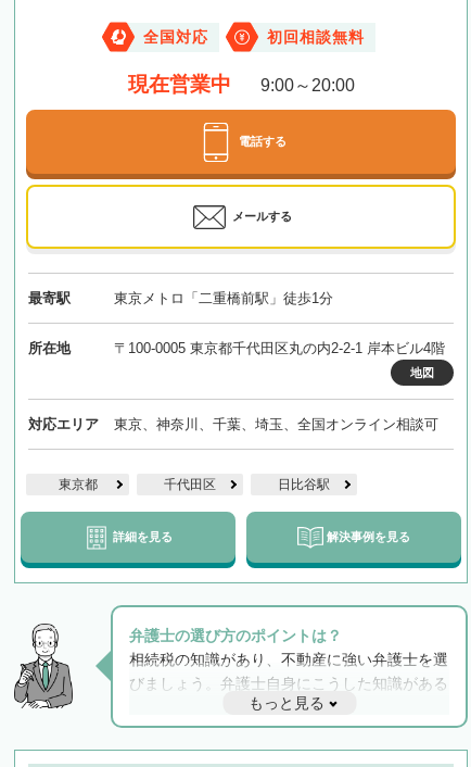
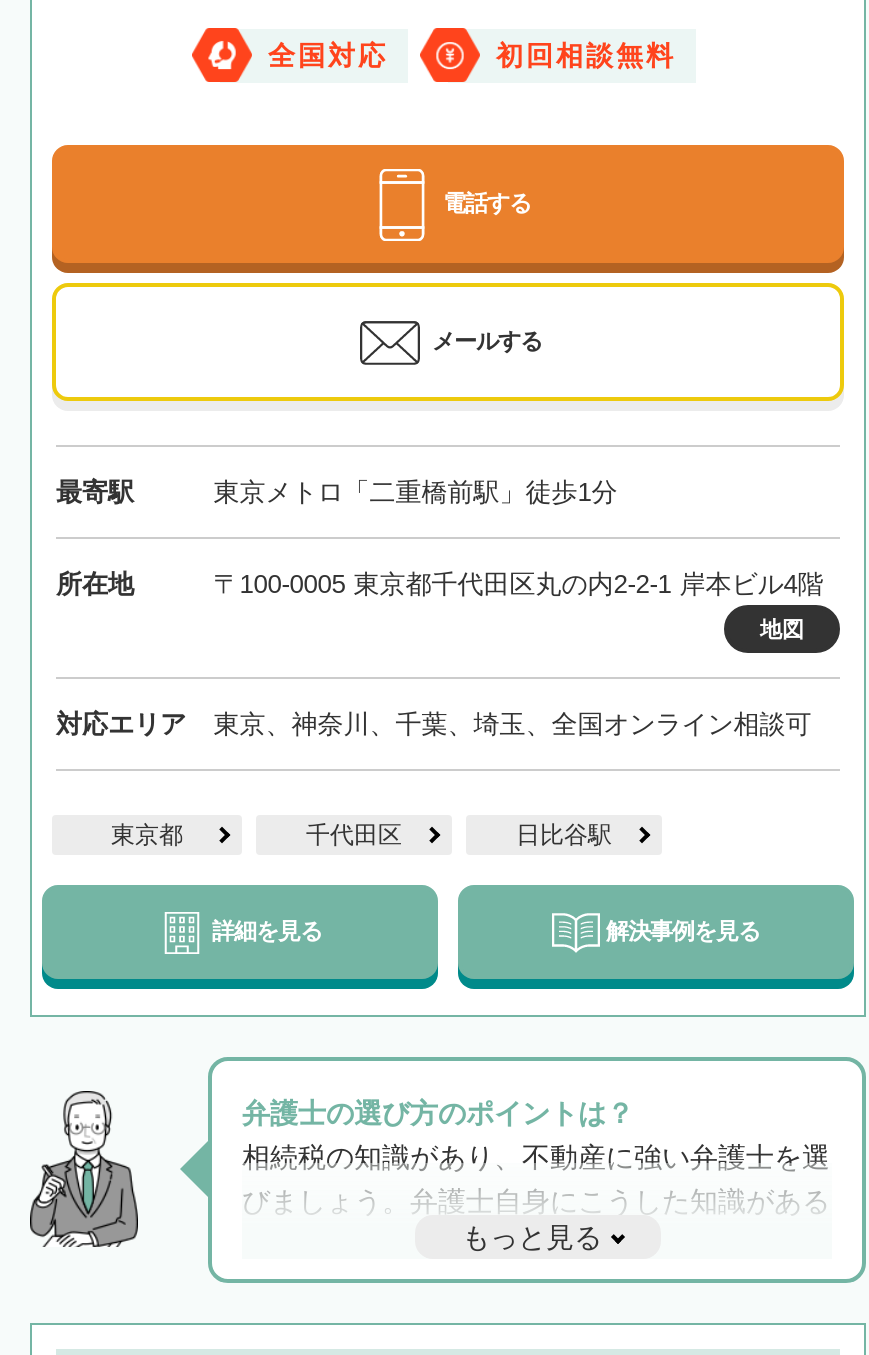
- 現在営業中
- 9:00～20:00
